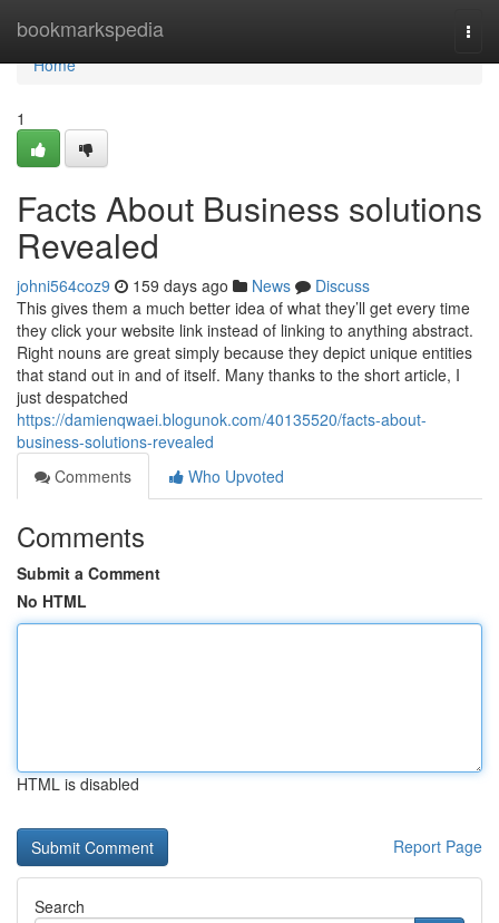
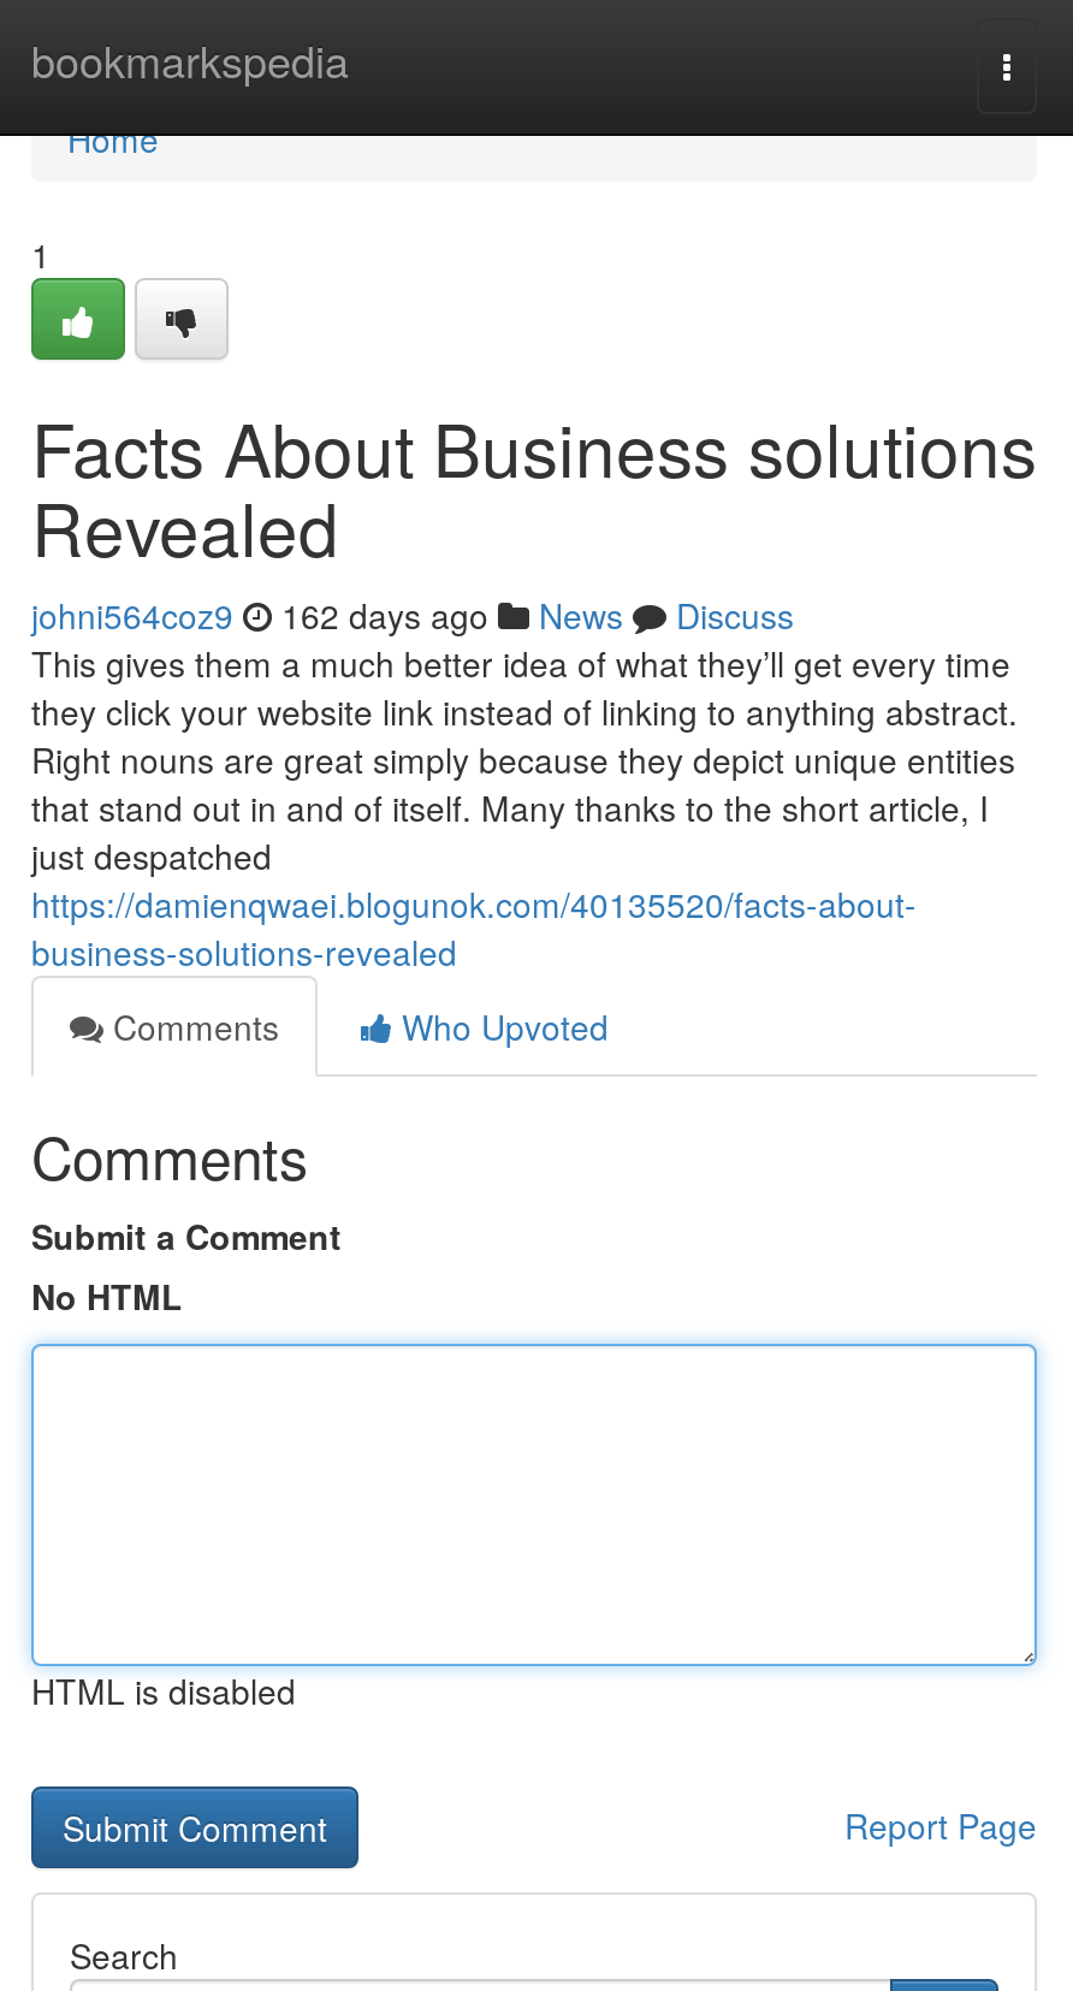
- johni564coz9 159 days ago News Discuss
+ johni564coz9 162 days ago News Discuss
